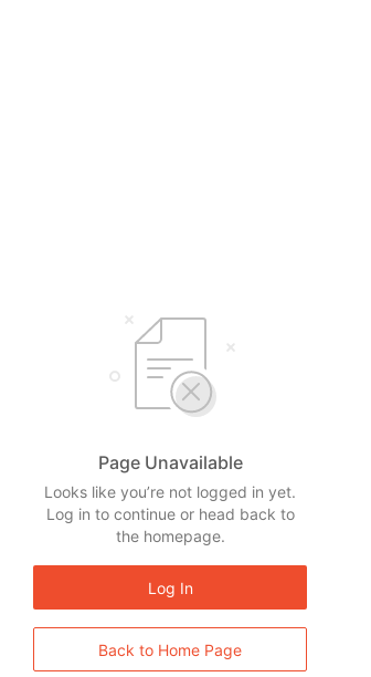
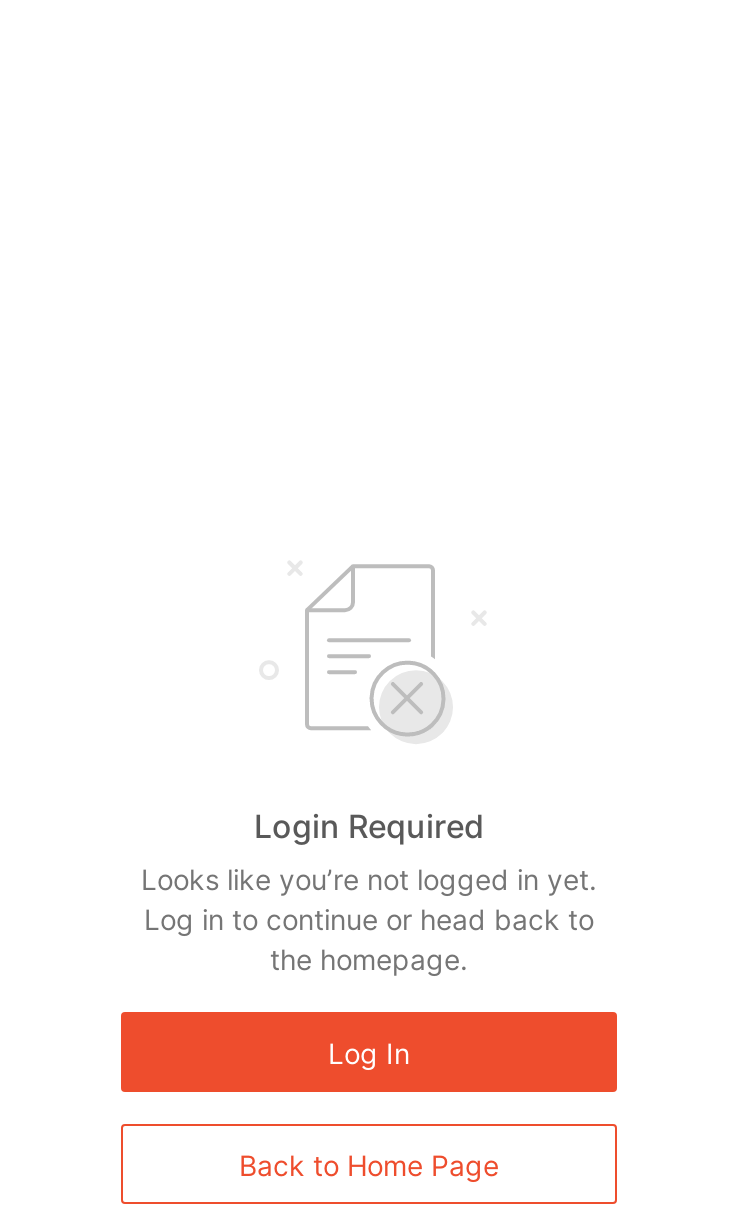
- Page Unavailable
+ Login Required
